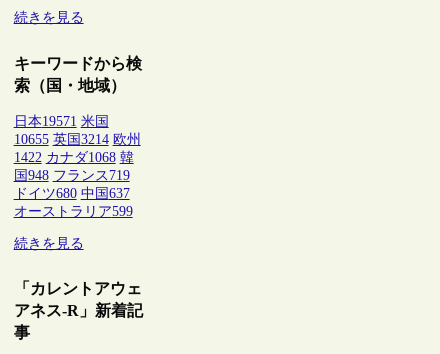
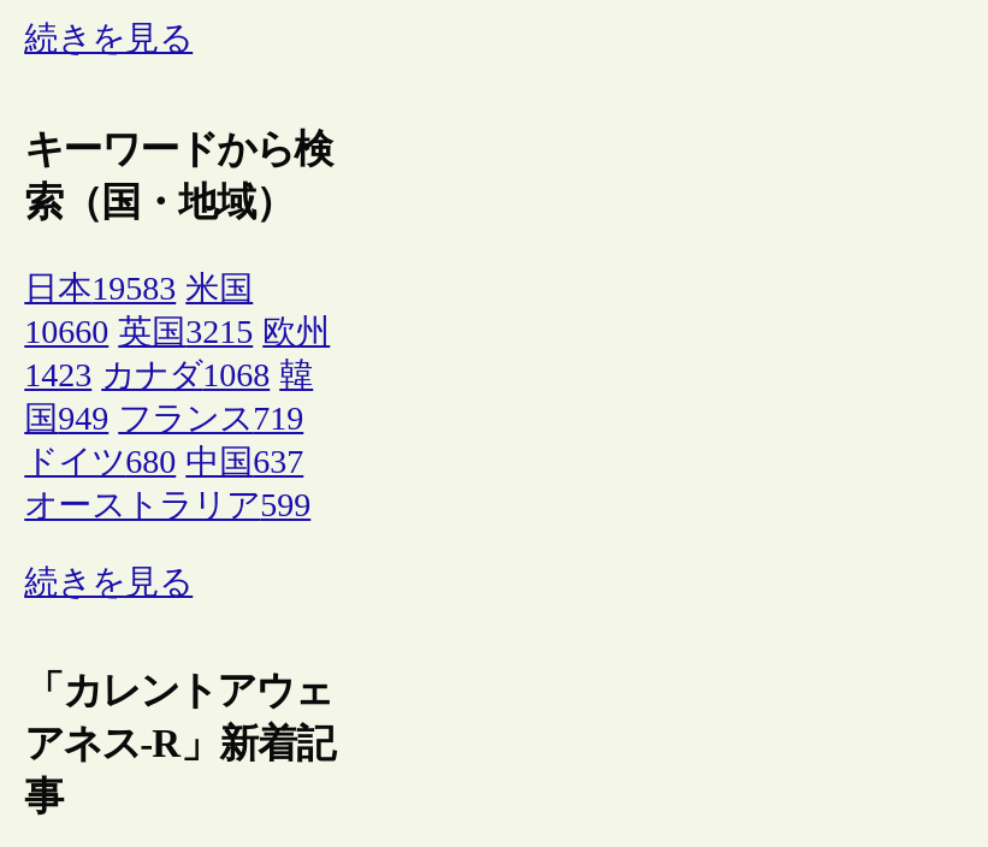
- 日本19571 米国
+ 日本19583 米国

- 10655 英国3214 欧州
+ 10660 英国3215 欧州

- 1422 カナダ1068 韓
+ 1423 カナダ1068 韓

- 国948 フランス719
+ 国949 フランス719
